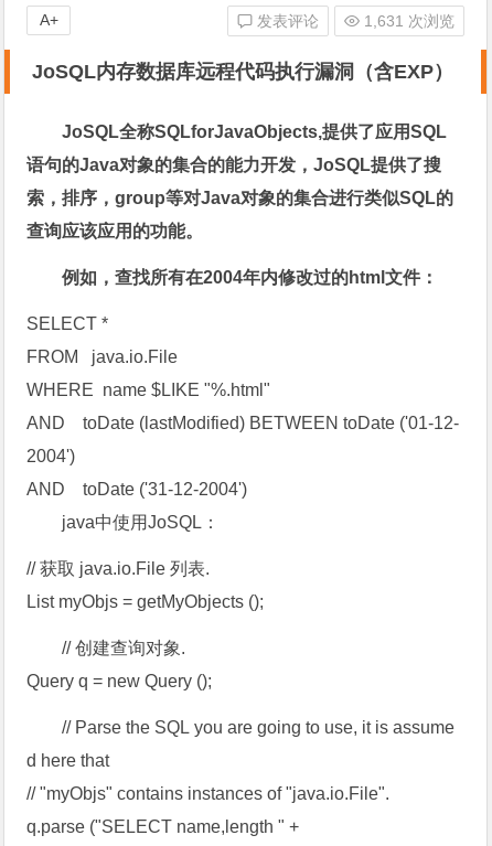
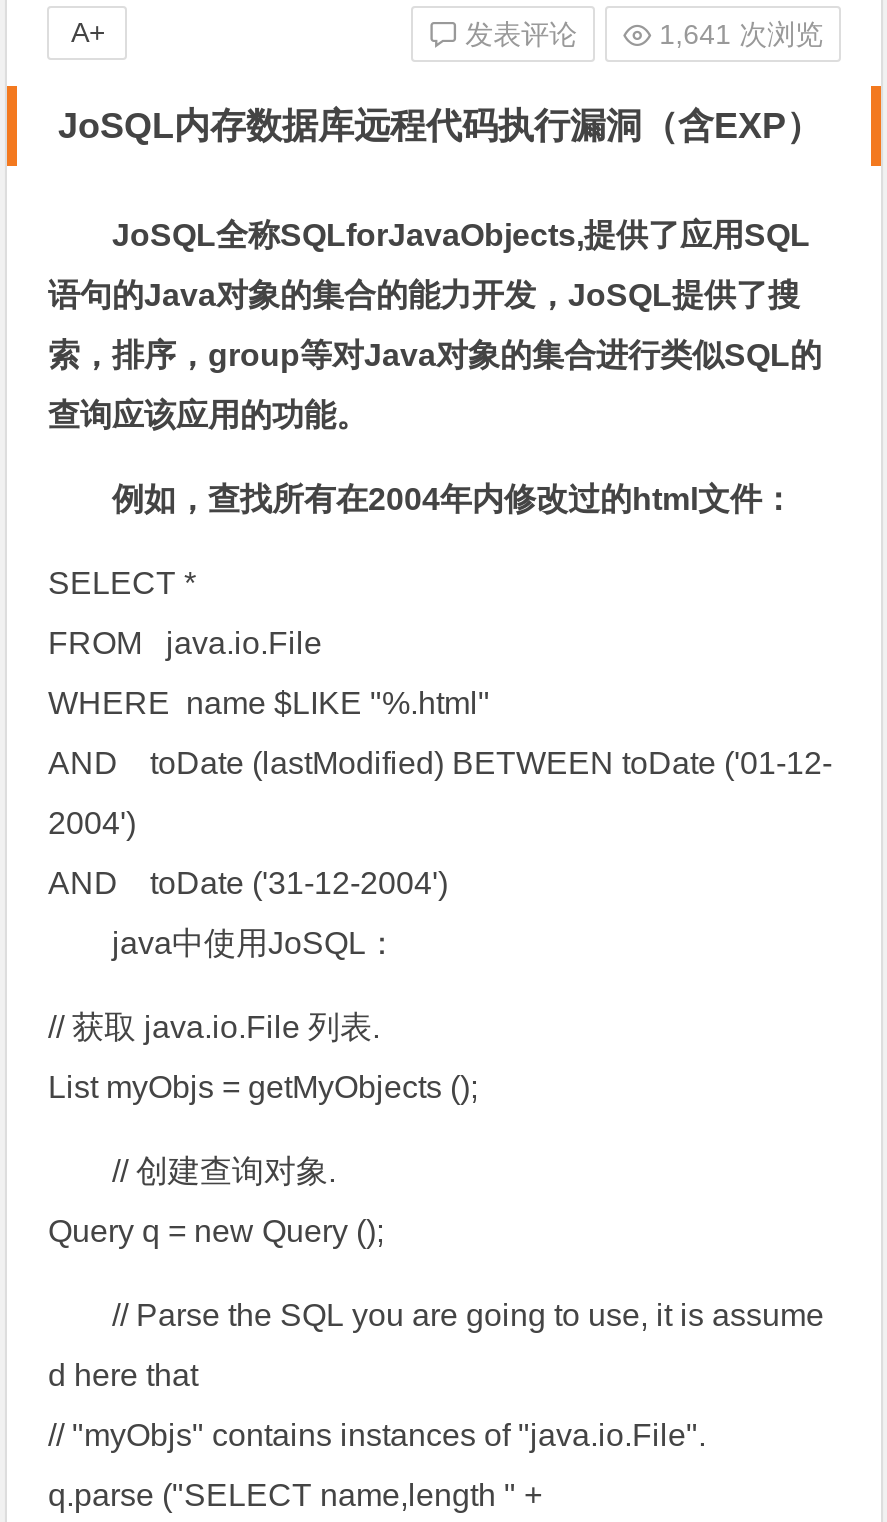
- 1,631 次浏览
+ 1,641 次浏览
